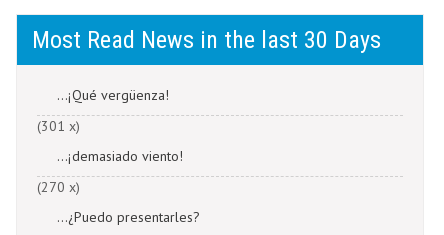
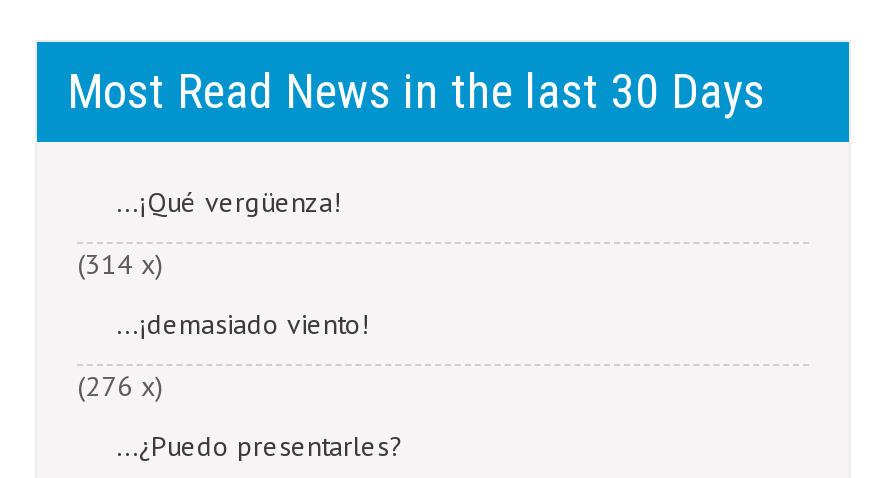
- (301 x)
+ (314 x)

- (270 x)
+ (276 x)
